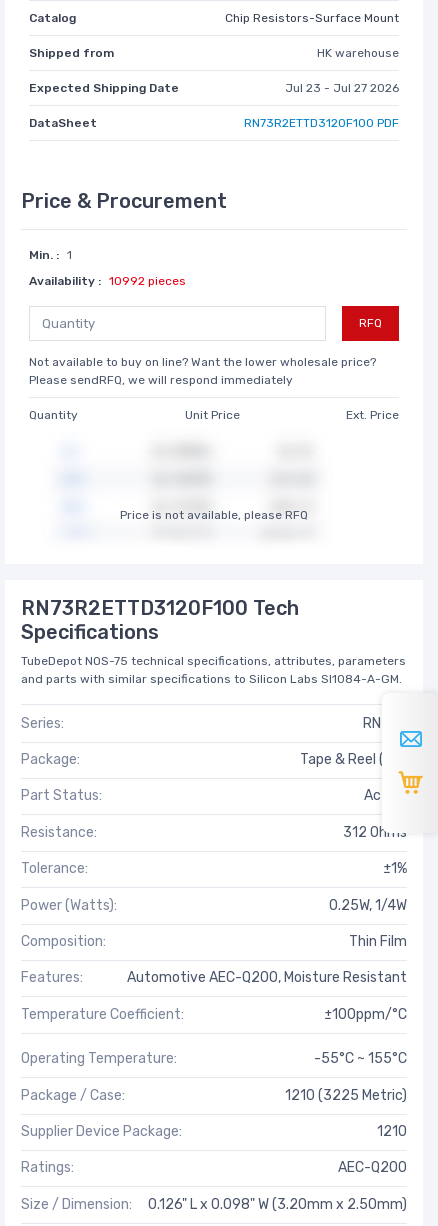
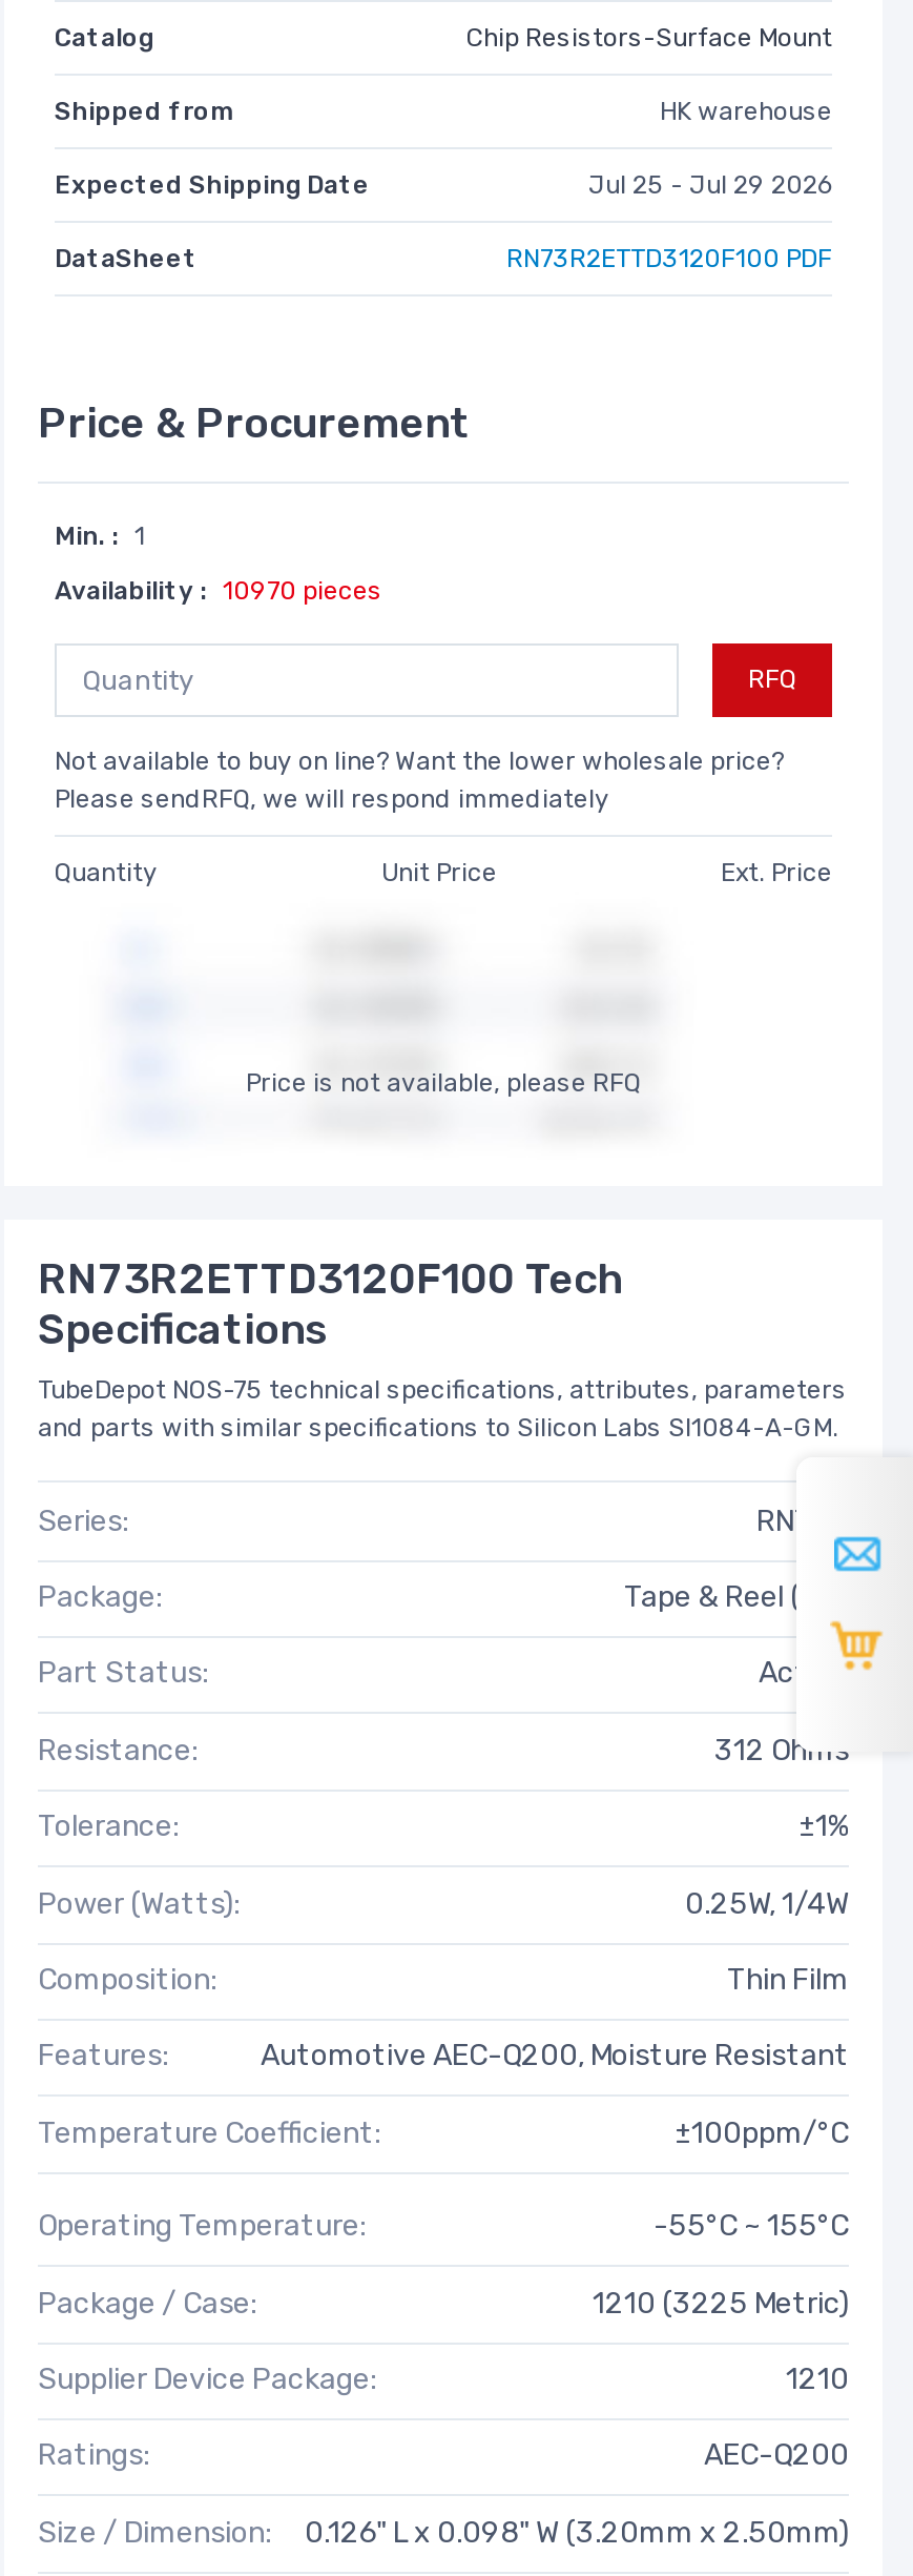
- Jul 23 - Jul 27 2026
+ Jul 25 - Jul 29 2026

- Availability : 10992 pieces
+ Availability : 10970 pieces
